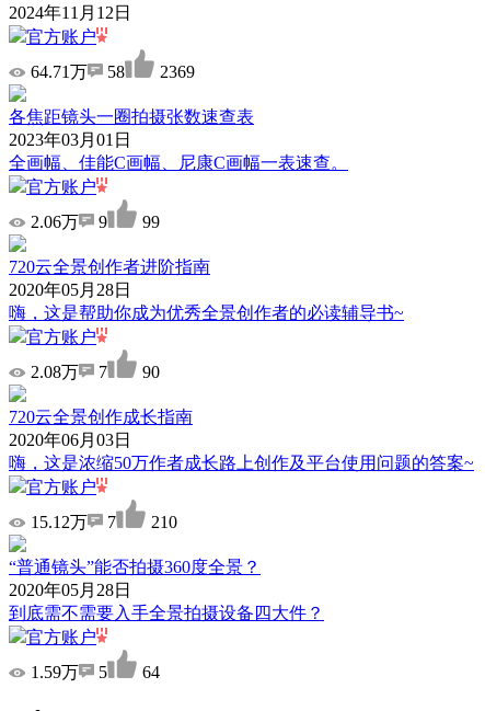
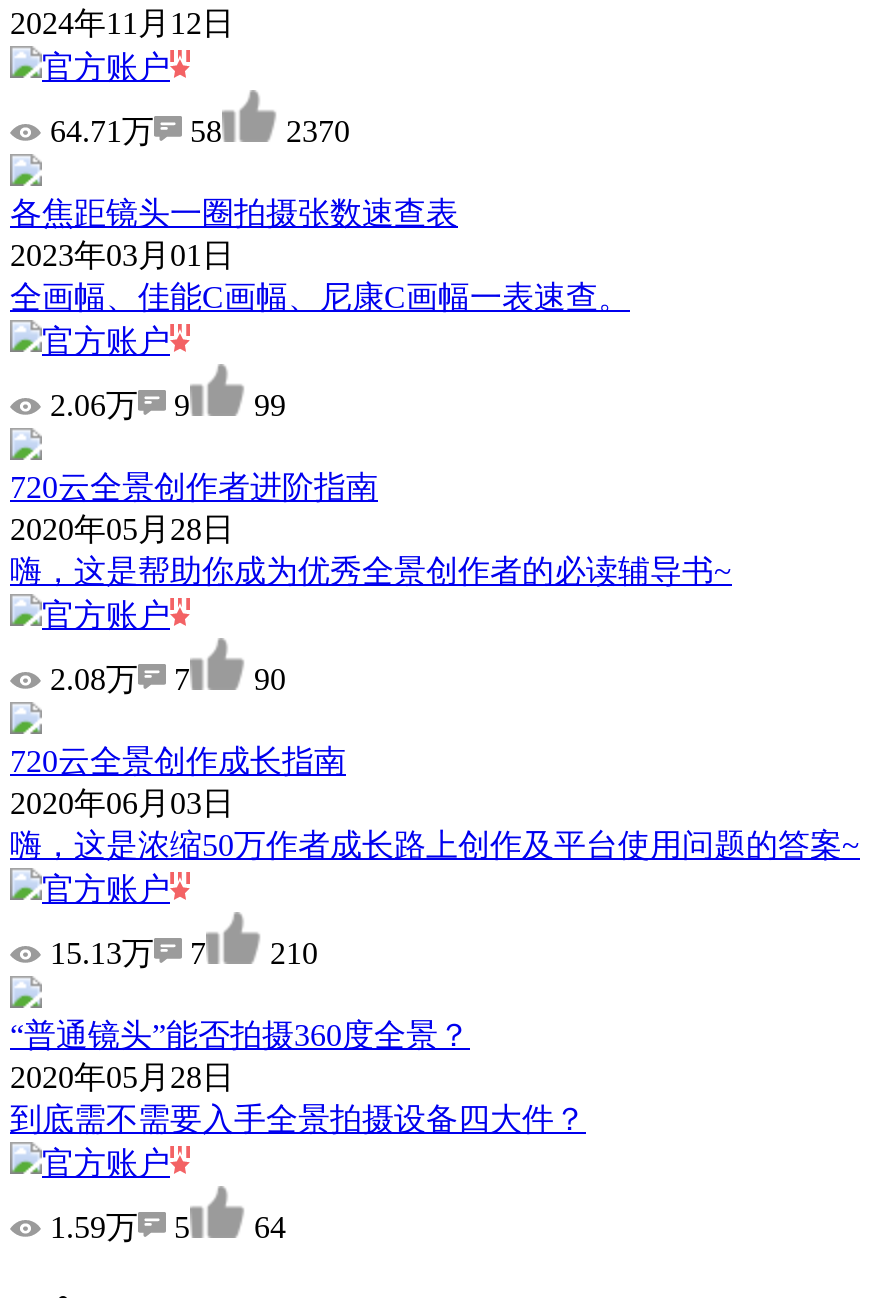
- 64.71万 58 2369
+ 64.71万 58 2370

- 15.12万 7 210
+ 15.13万 7 210
